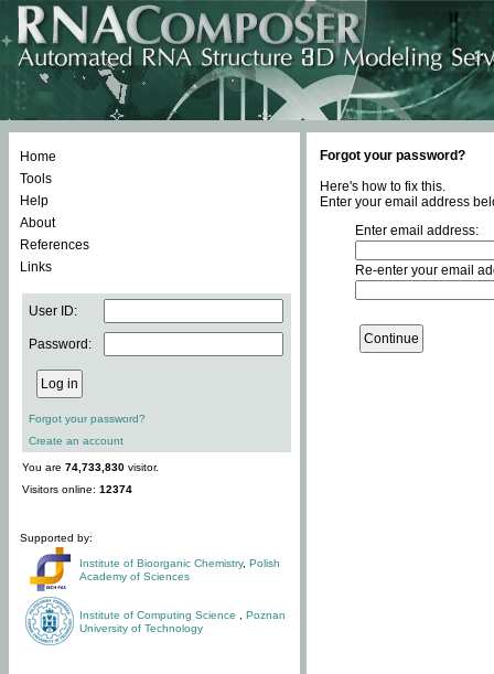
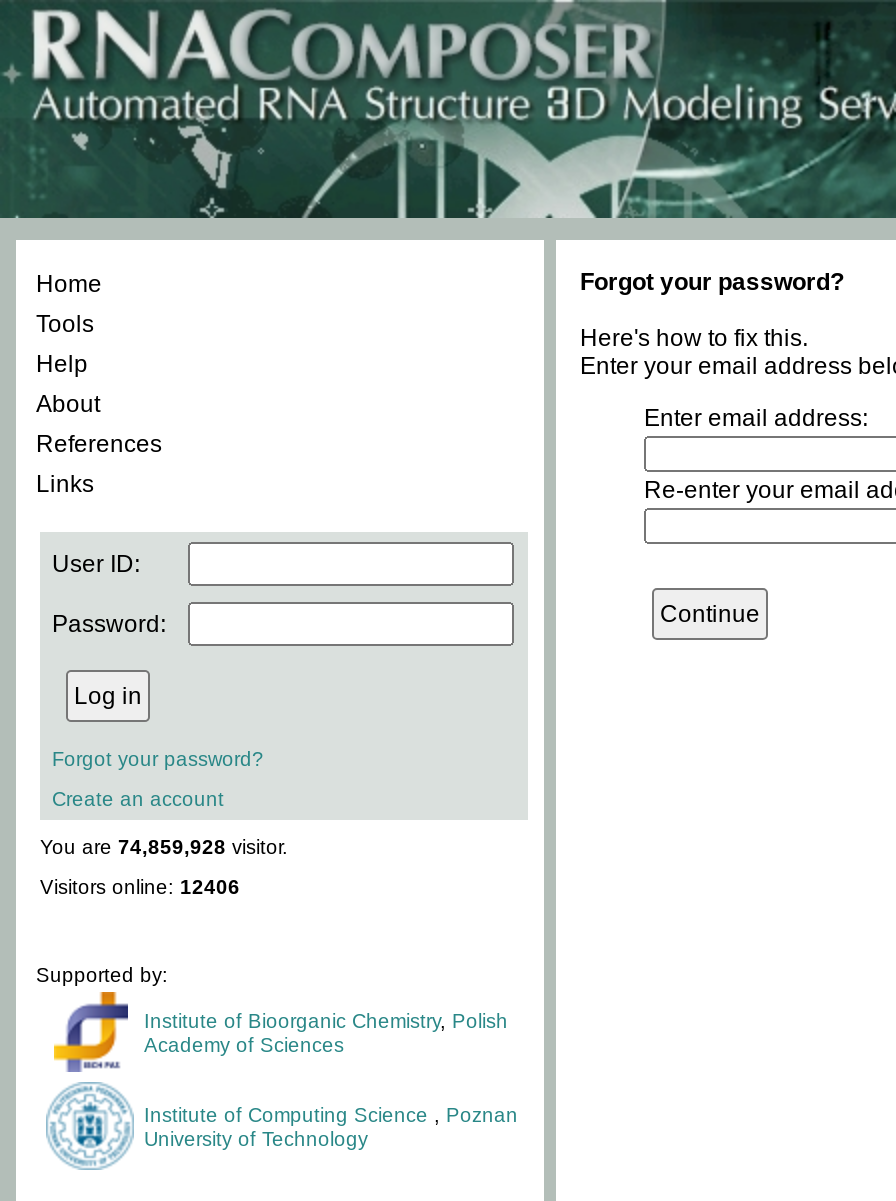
- You are 74,733,830 visitor.
+ You are 74,859,928 visitor.

- Visitors online: 12374
+ Visitors online: 12406
